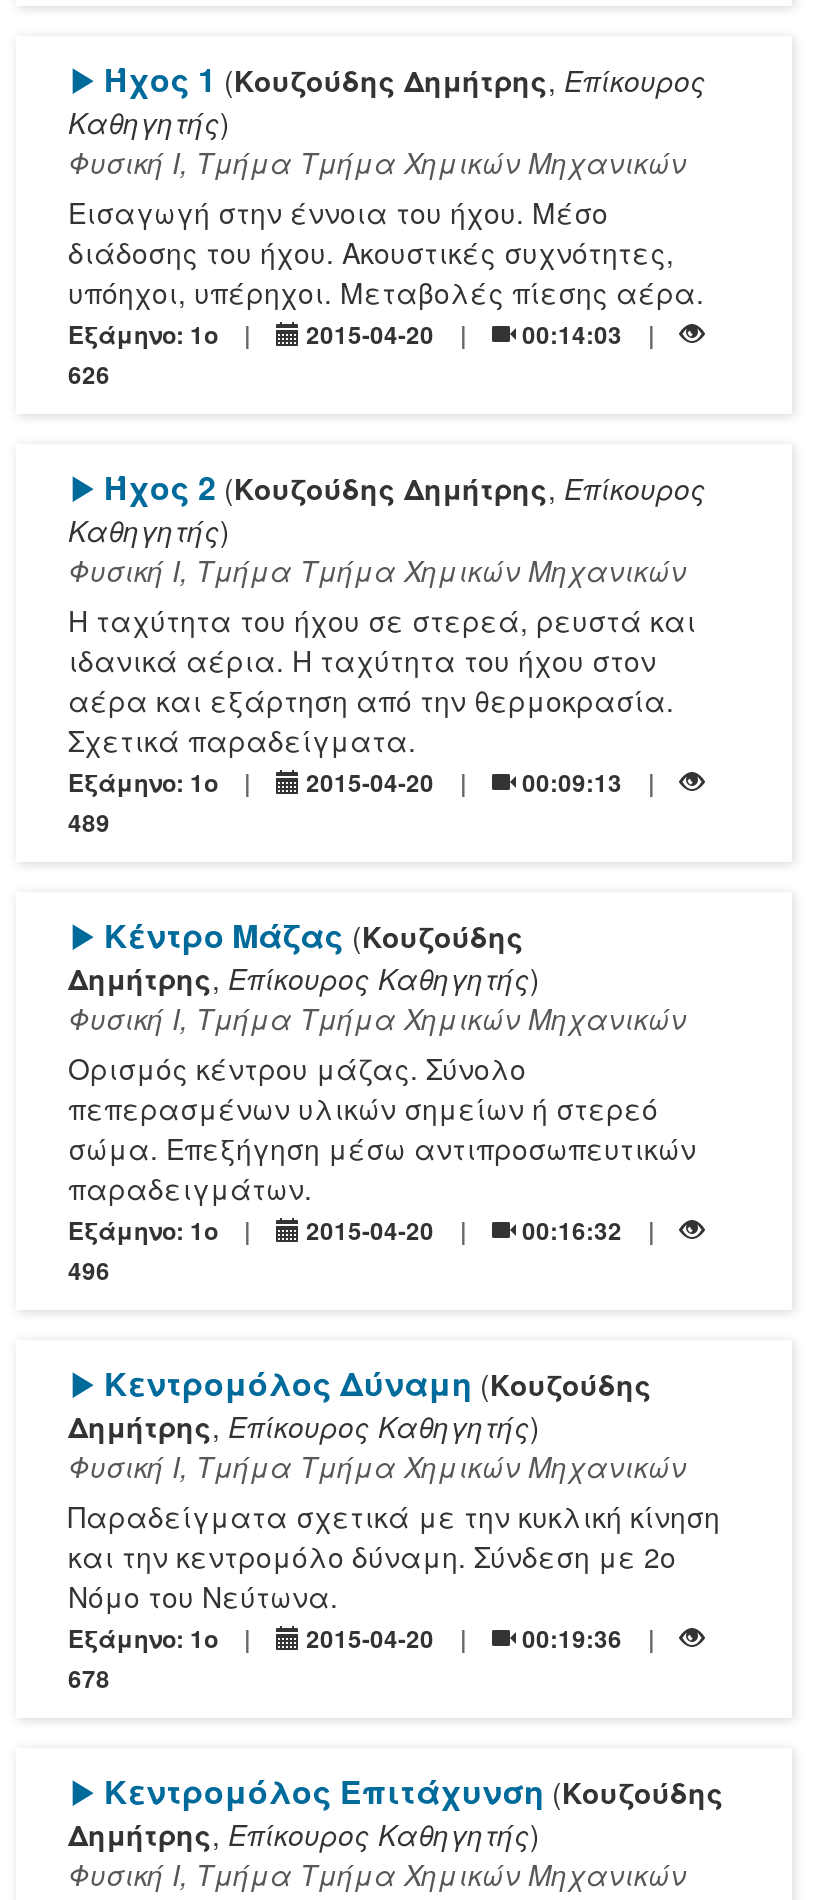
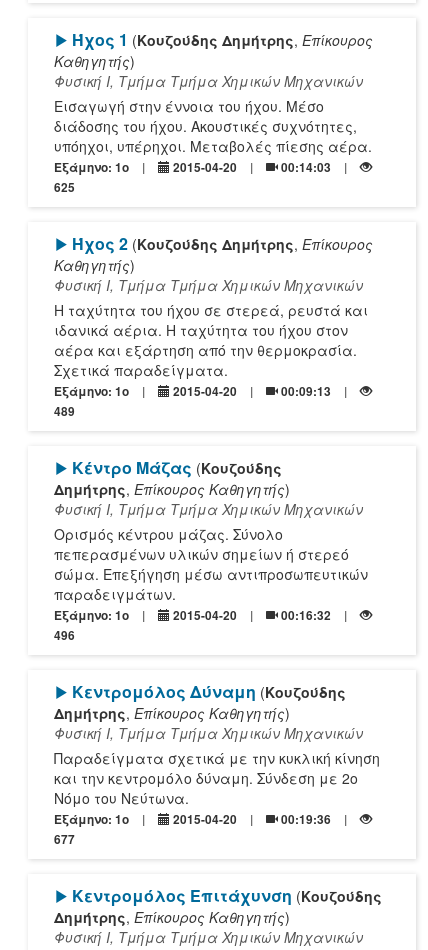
- 626
+ 625

- 678
+ 677
